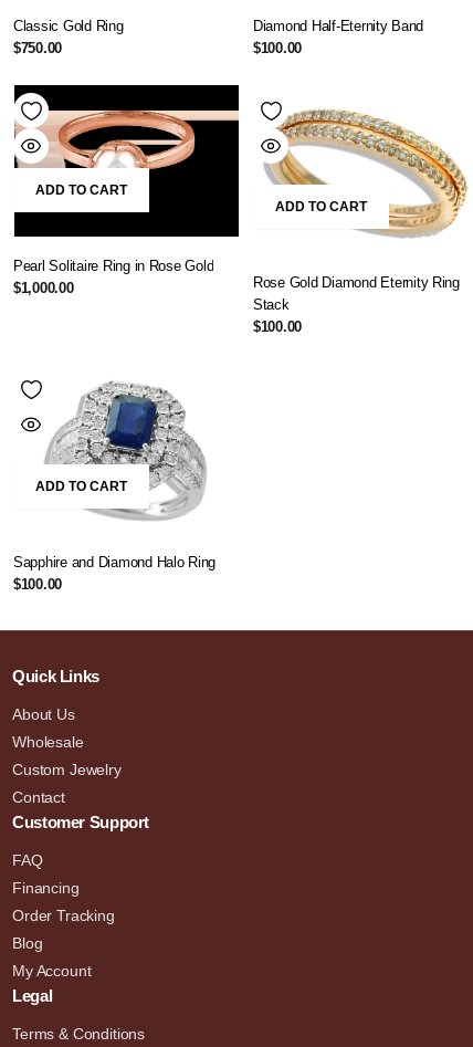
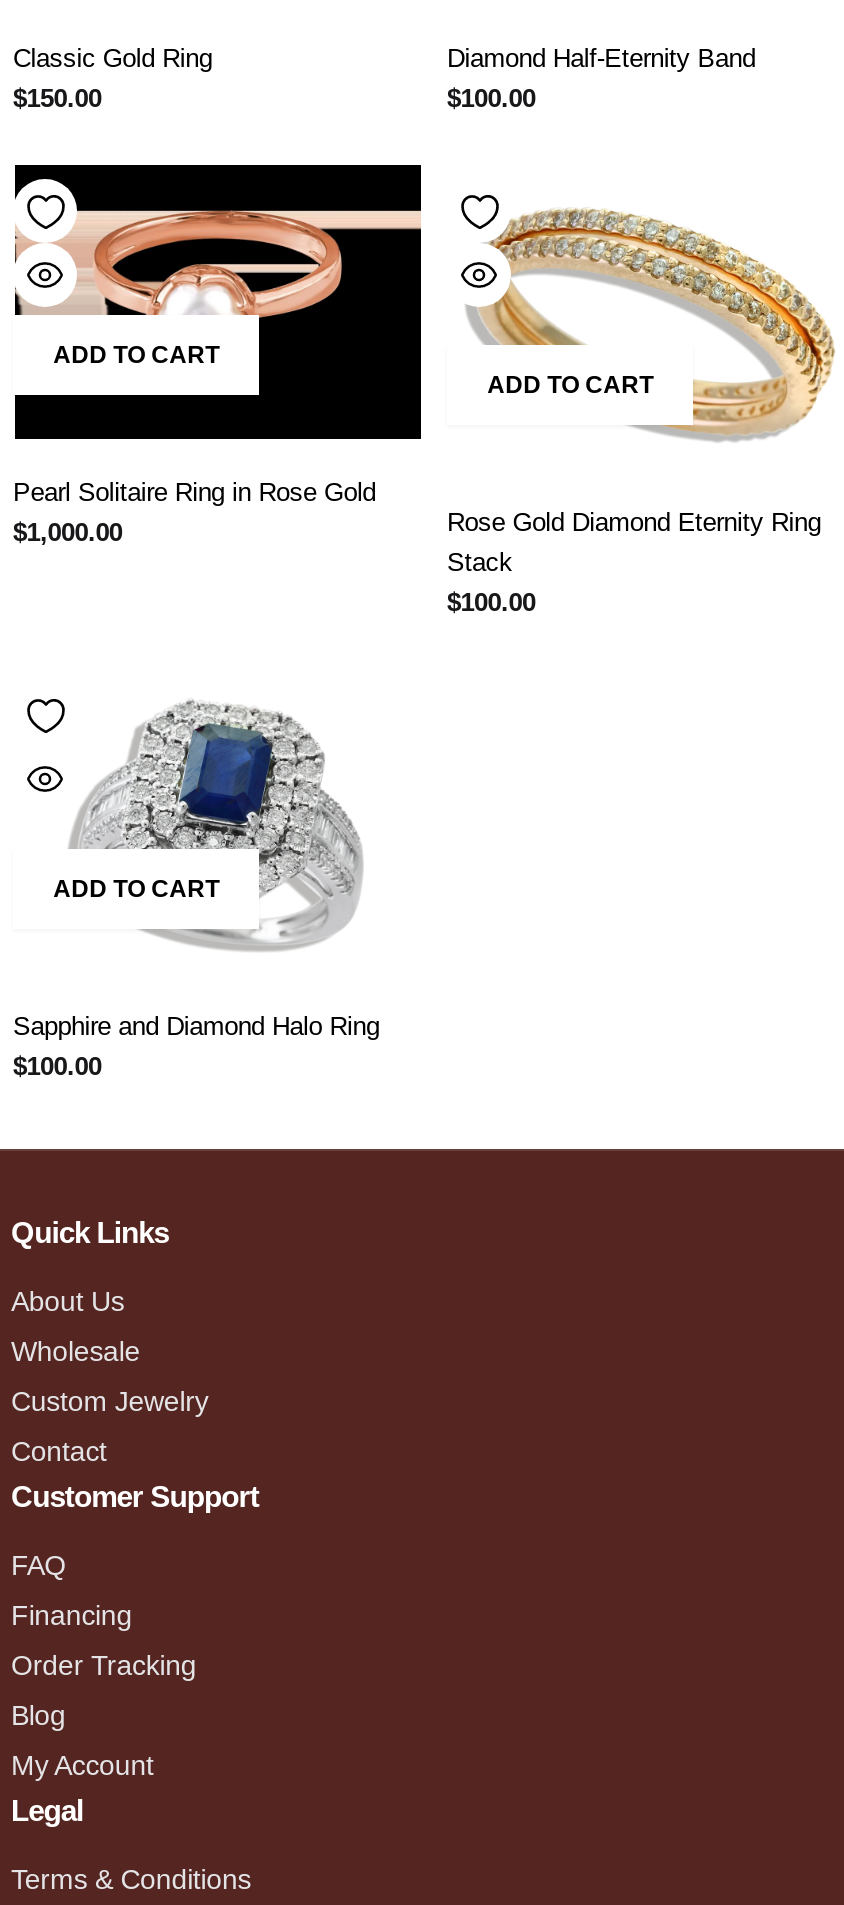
- $750.00
+ $150.00
